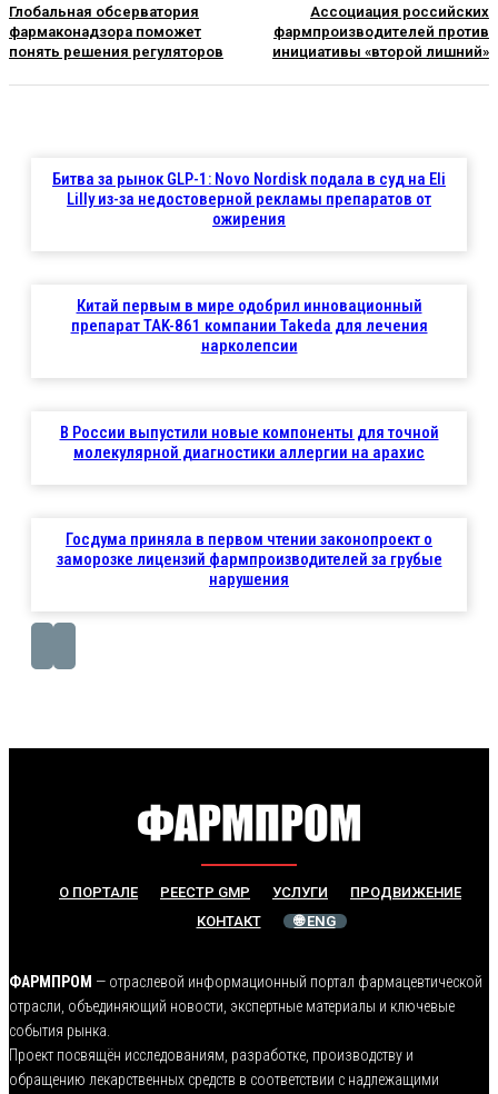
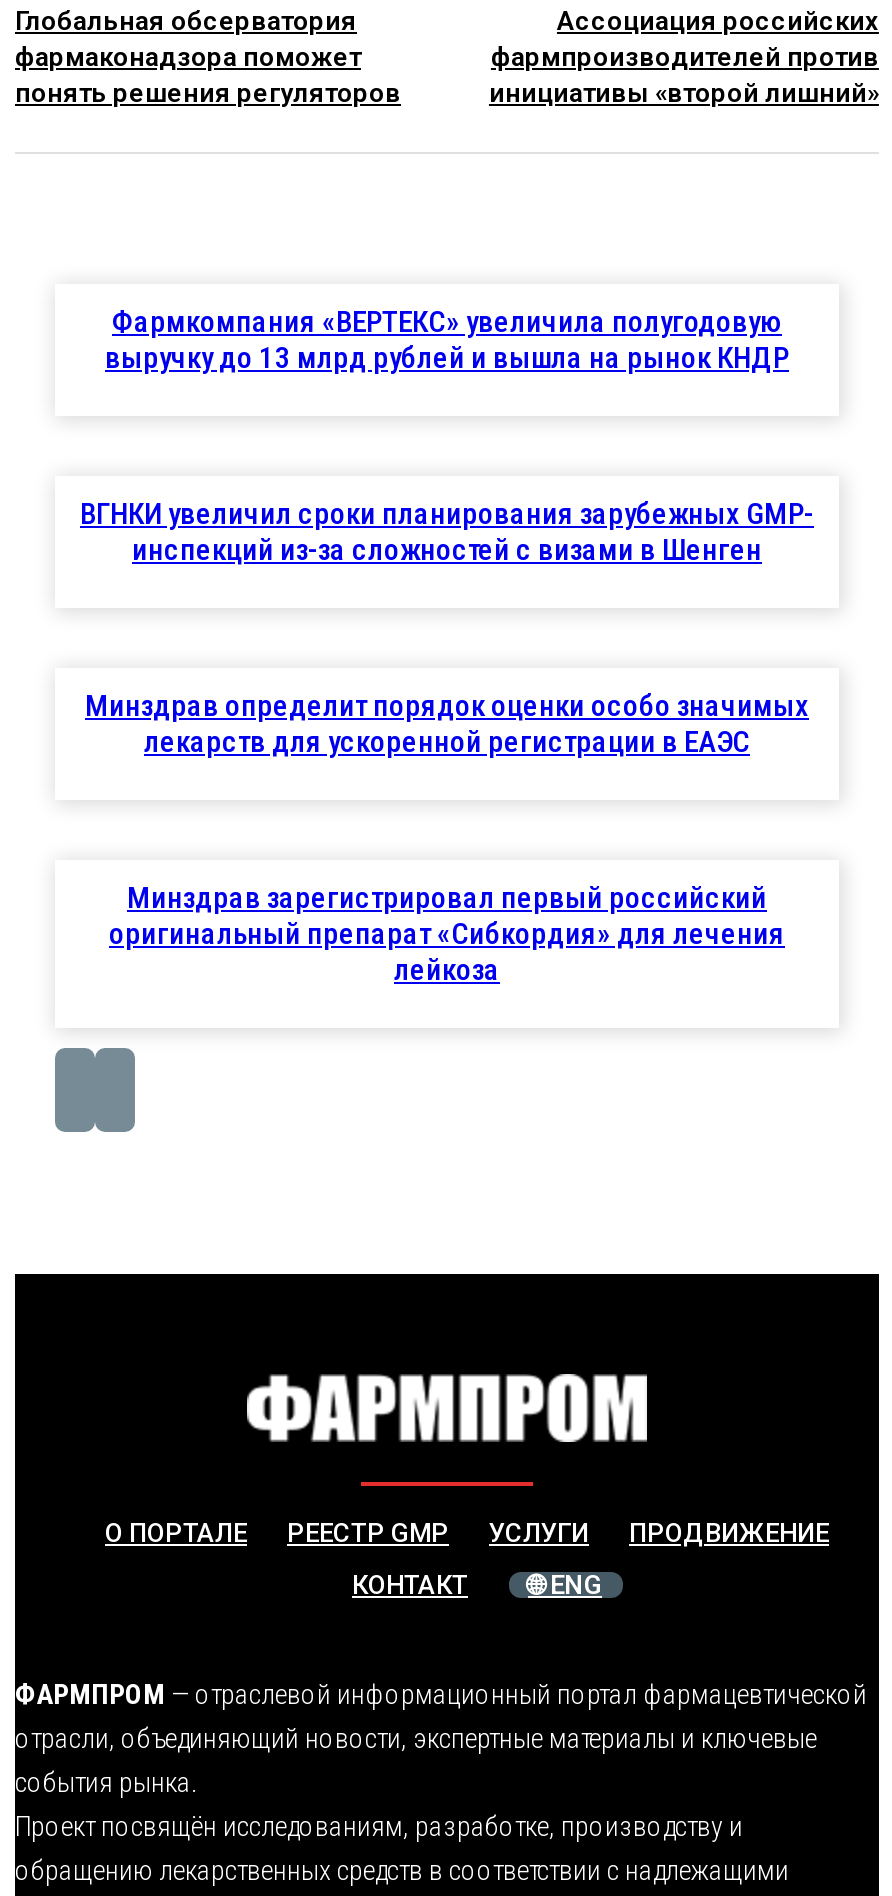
- Битва за рынок GLP-1: Novo Nordisk подала в суд на Eli
- Lilly из-за недостоверной рекламы препаратов от
- ожирения
+ Фармкомпания «ВЕРТЕКС» увеличила полугодовую
+ выручку до 13 млрд рублей и вышла на рынок КНДР

- Китай первым в мире одобрил инновационный
- препарат TAK-861 компании Takeda для лечения
- нарколепсии
+ ВГНКИ увеличил сроки планирования зарубежных GMP-
+ инспекций из-за сложностей с визами в Шенген

- В России выпустили новые компоненты для точной
- молекулярной диагностики аллергии на арахис
+ Минздрав определит порядок оценки особо значимых
+ лекарств для ускоренной регистрации в ЕАЭС

- Госдума приняла в первом чтении законопроект о
- заморозке лицензий фармпроизводителей за грубые
- нарушения
+ Минздрав зарегистрировал первый российский
+ оригинальный препарат «Сибкордия» для лечения
+ лейкоза
